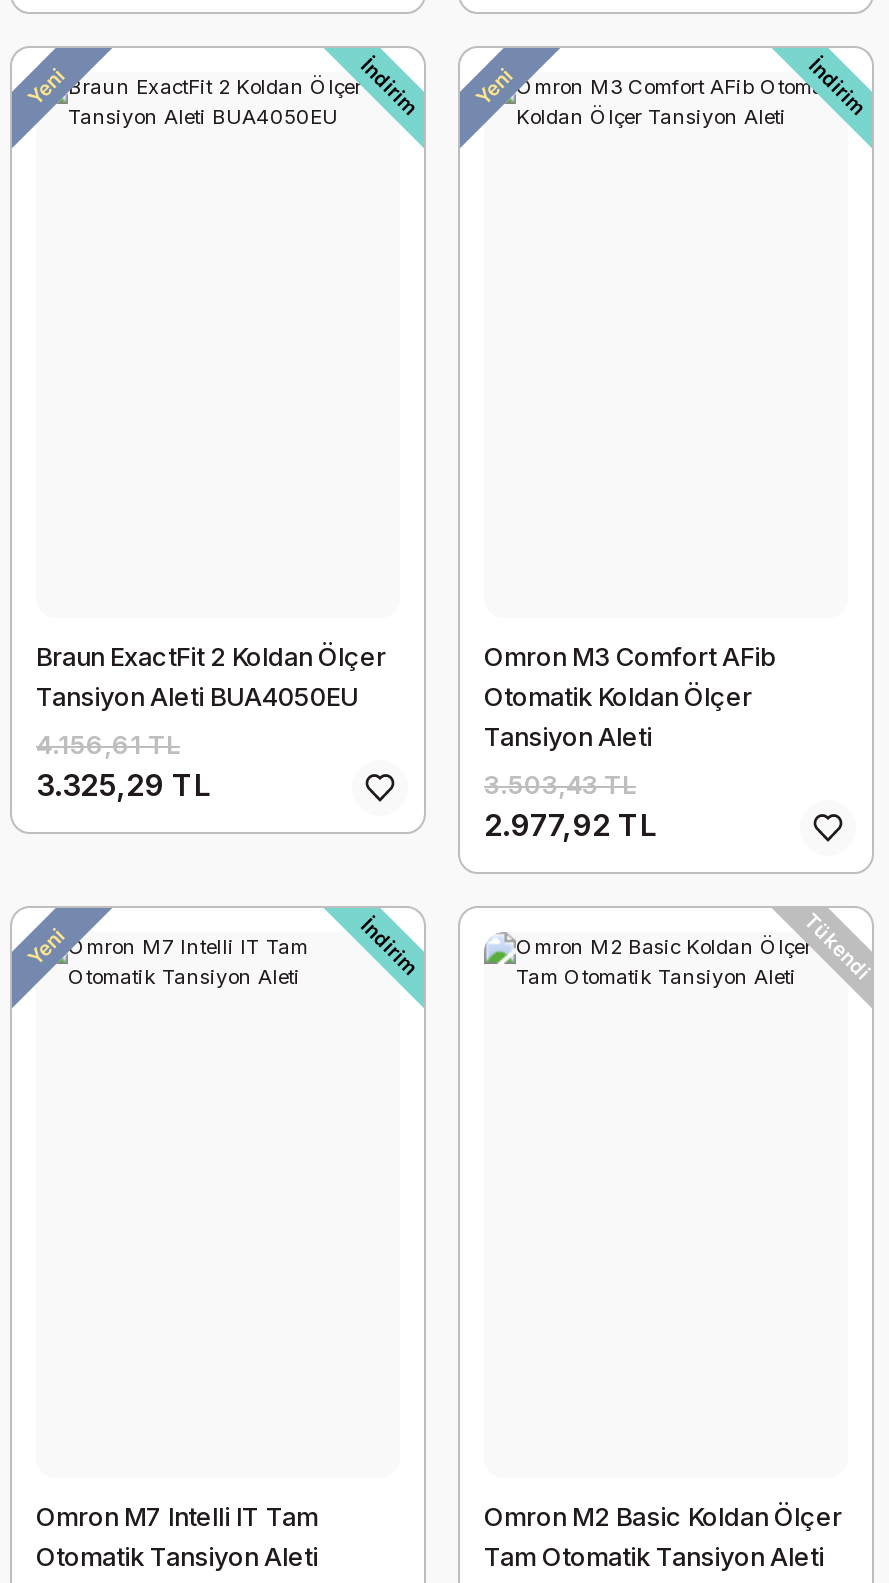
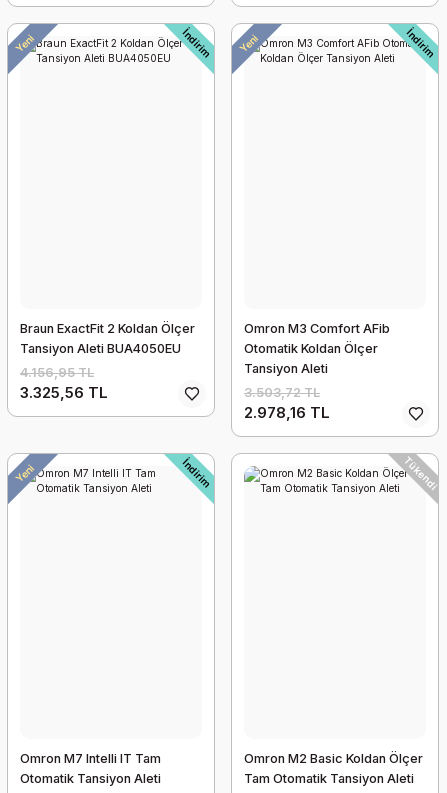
- 4.156,61 TL
+ 4.156,95 TL

- 3.325,29 TL
+ 3.325,56 TL

- 3.503,43 TL
+ 3.503,72 TL

- 2.977,92 TL
+ 2.978,16 TL
